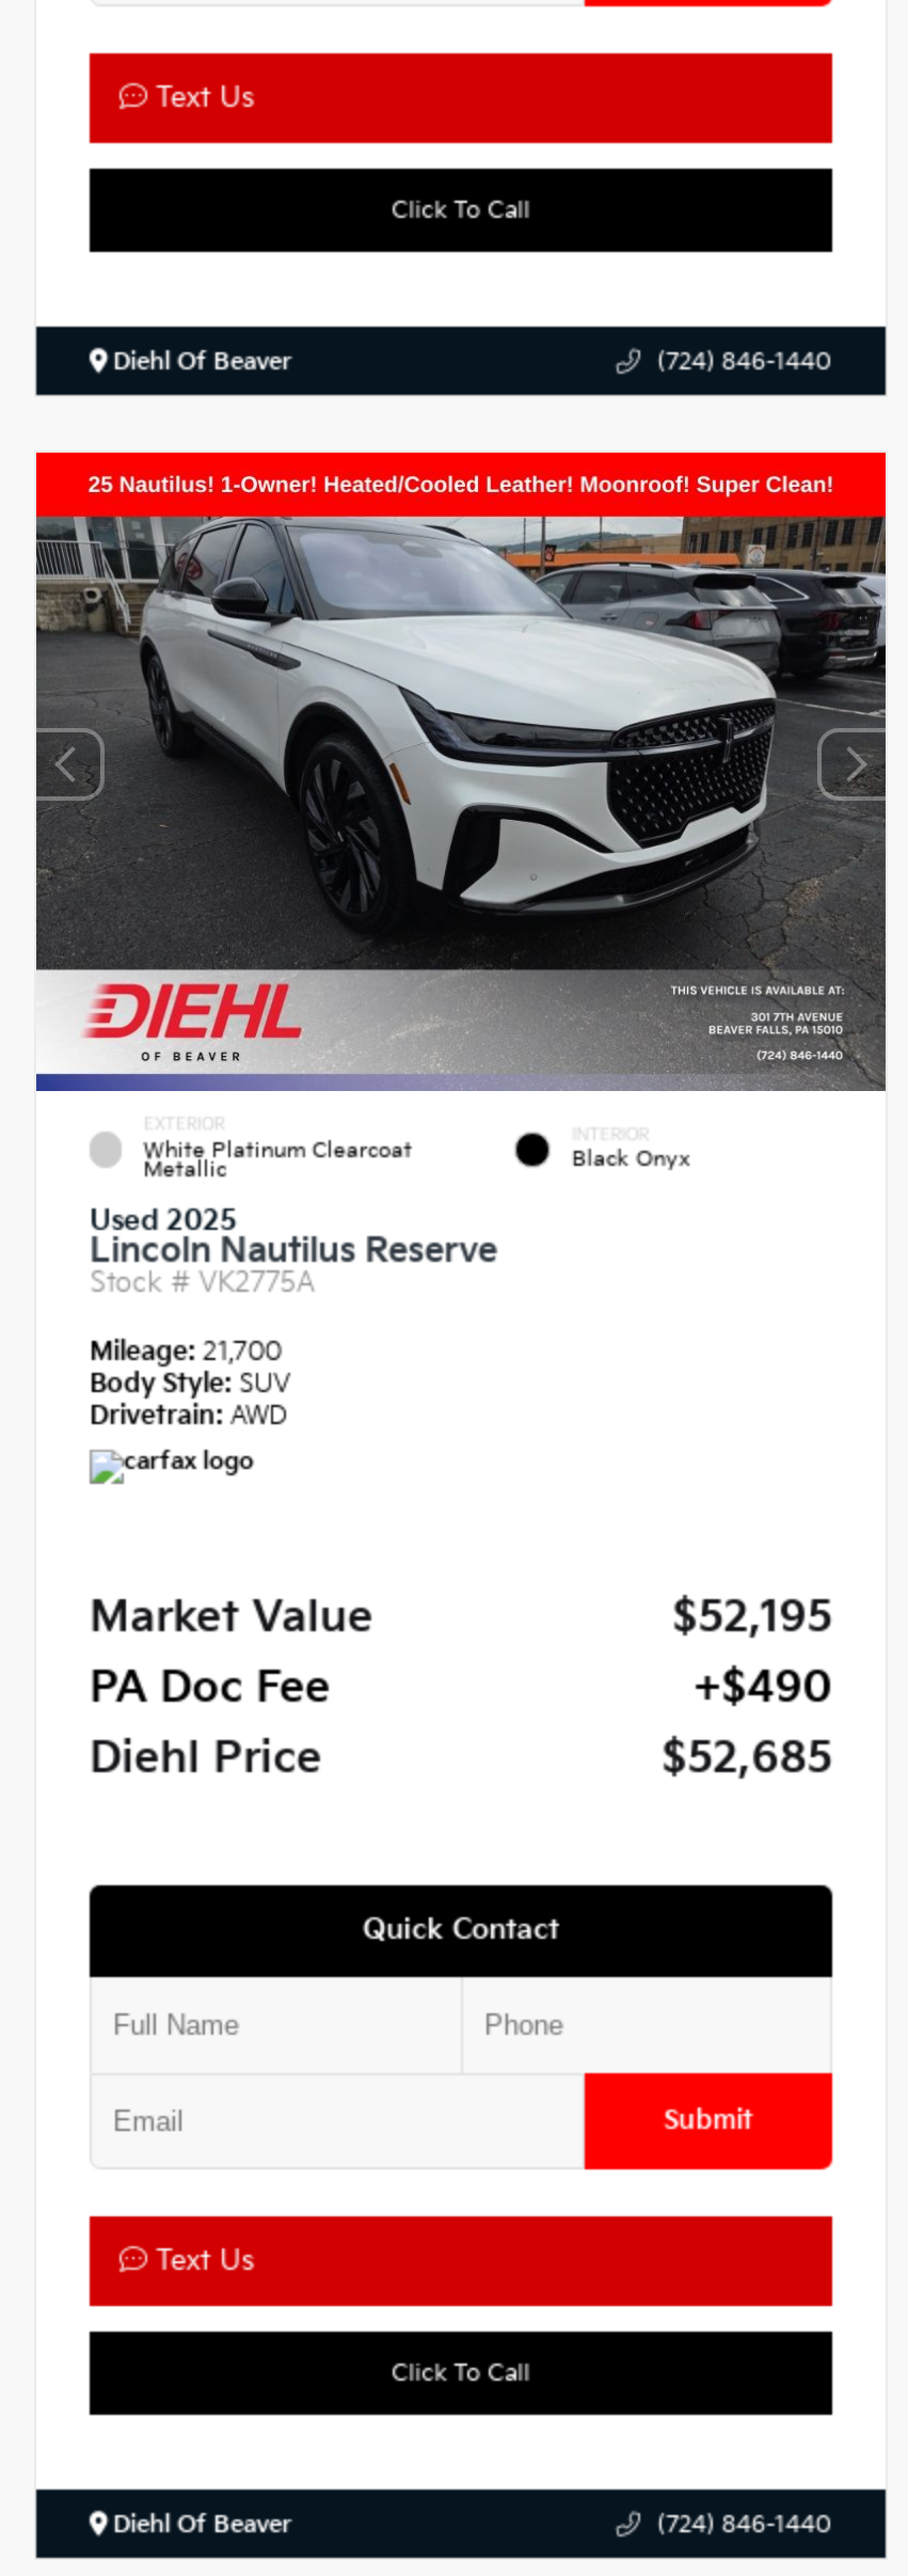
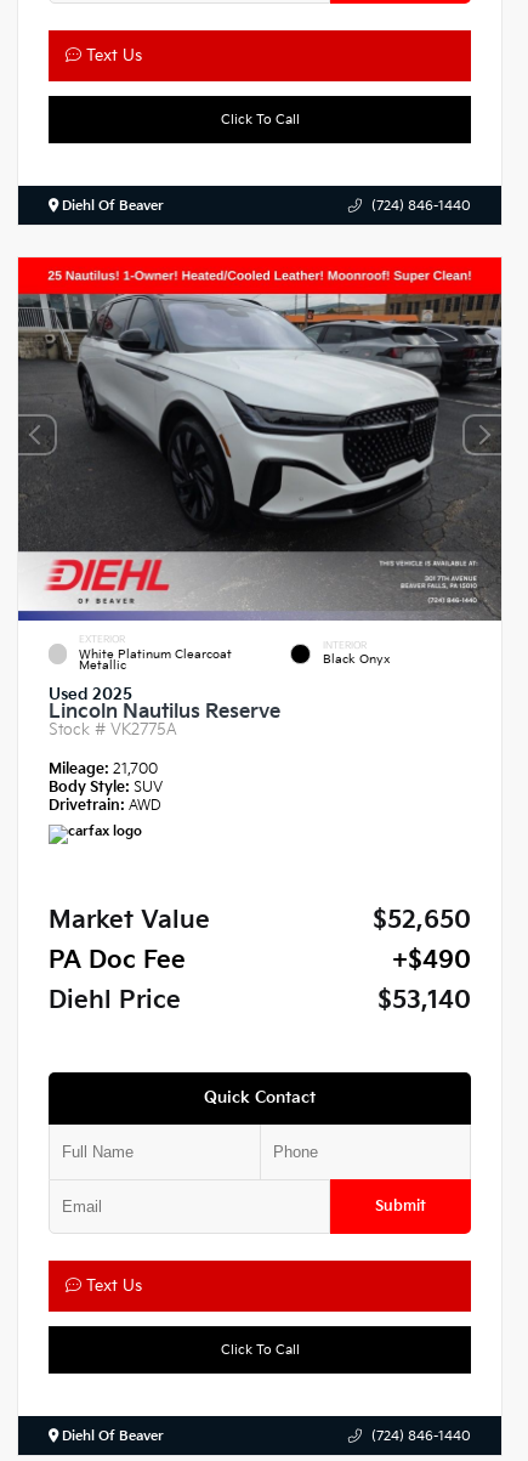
- $52,195
+ $52,650

- $52,685
+ $53,140
